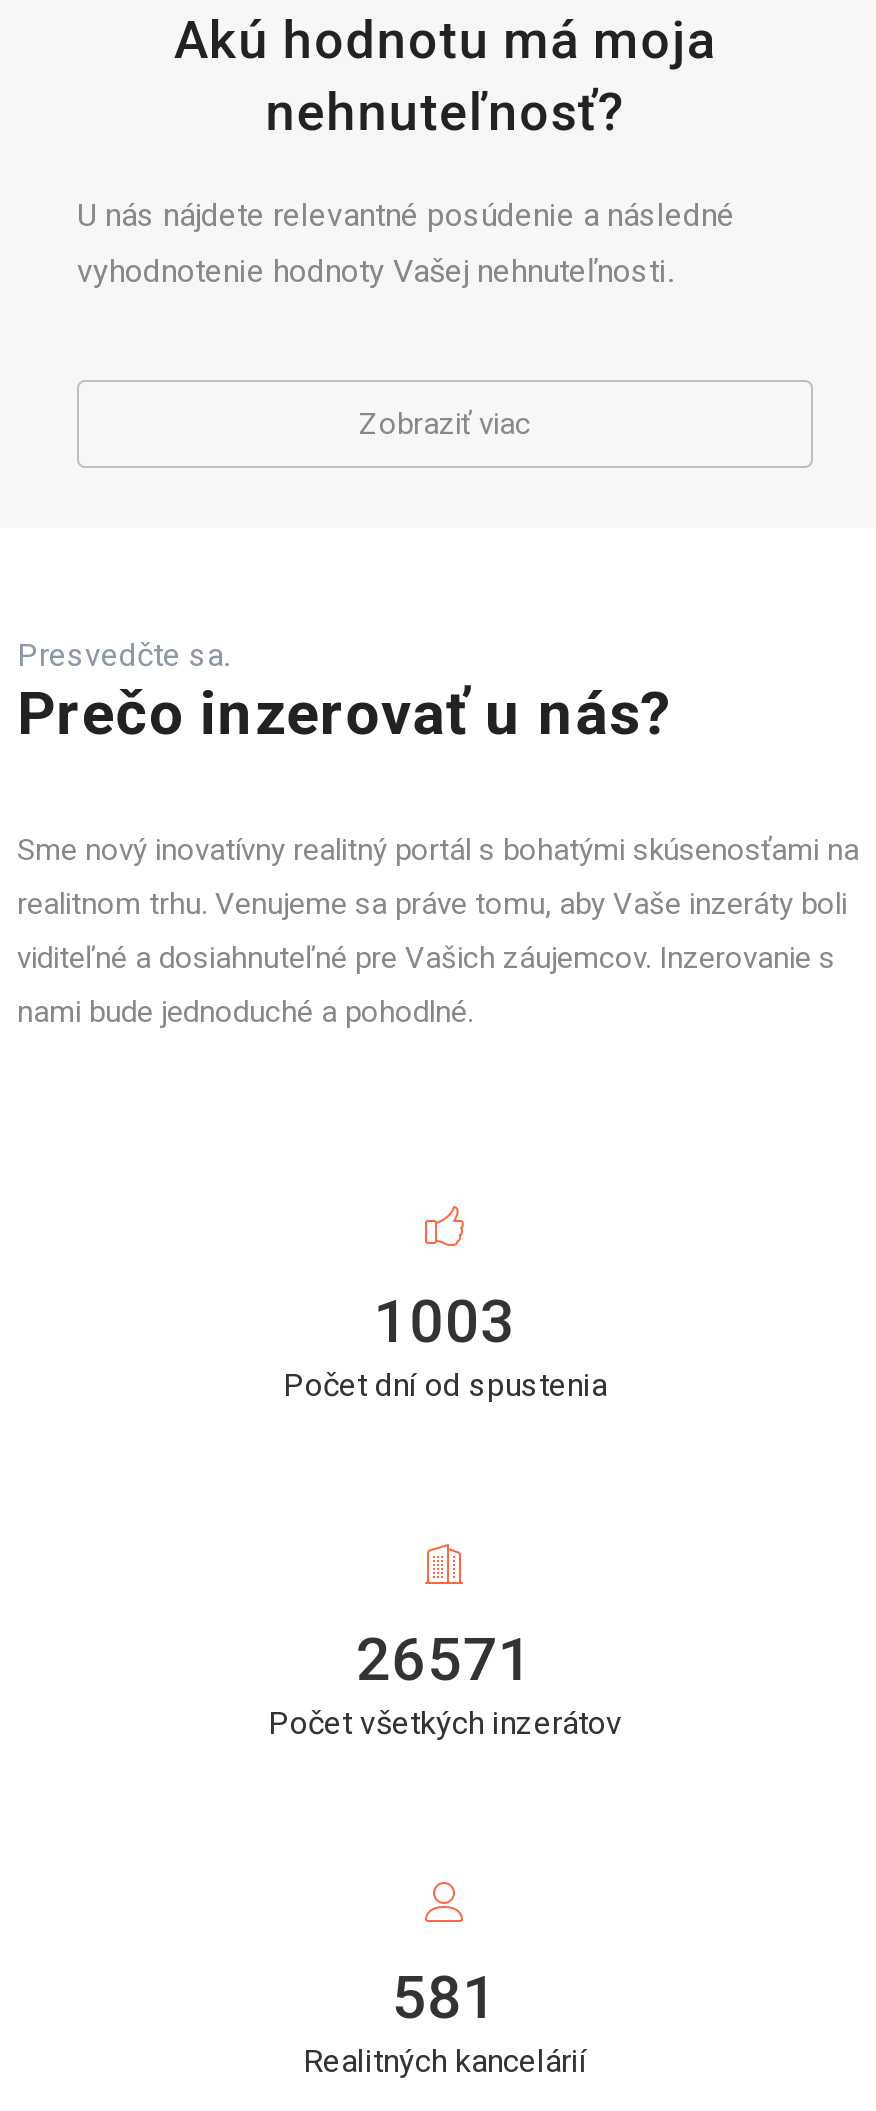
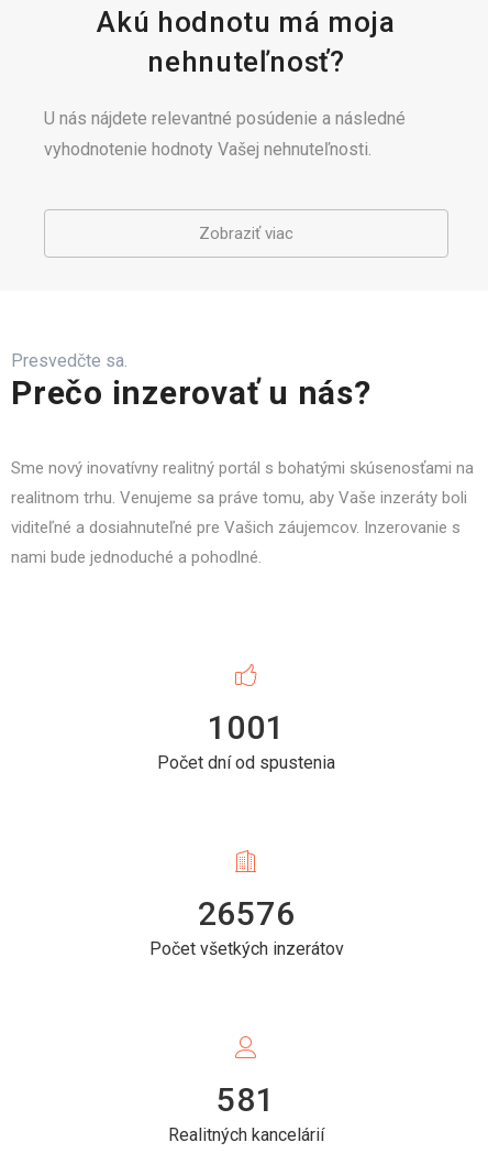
- 1003
+ 1001

- 26571
+ 26576
